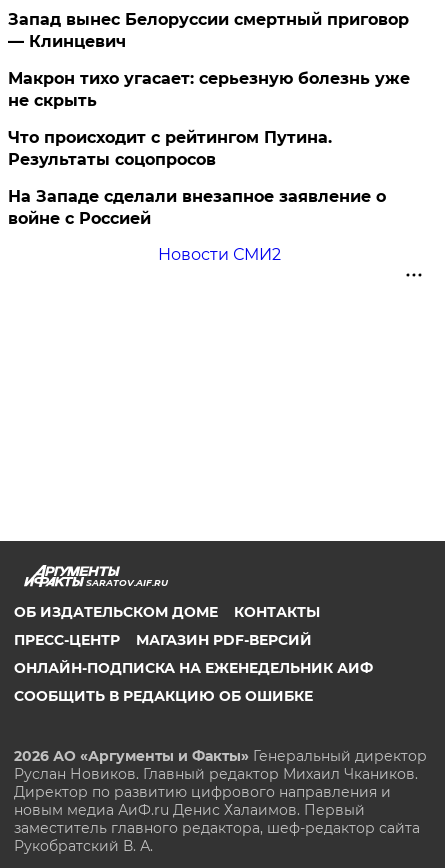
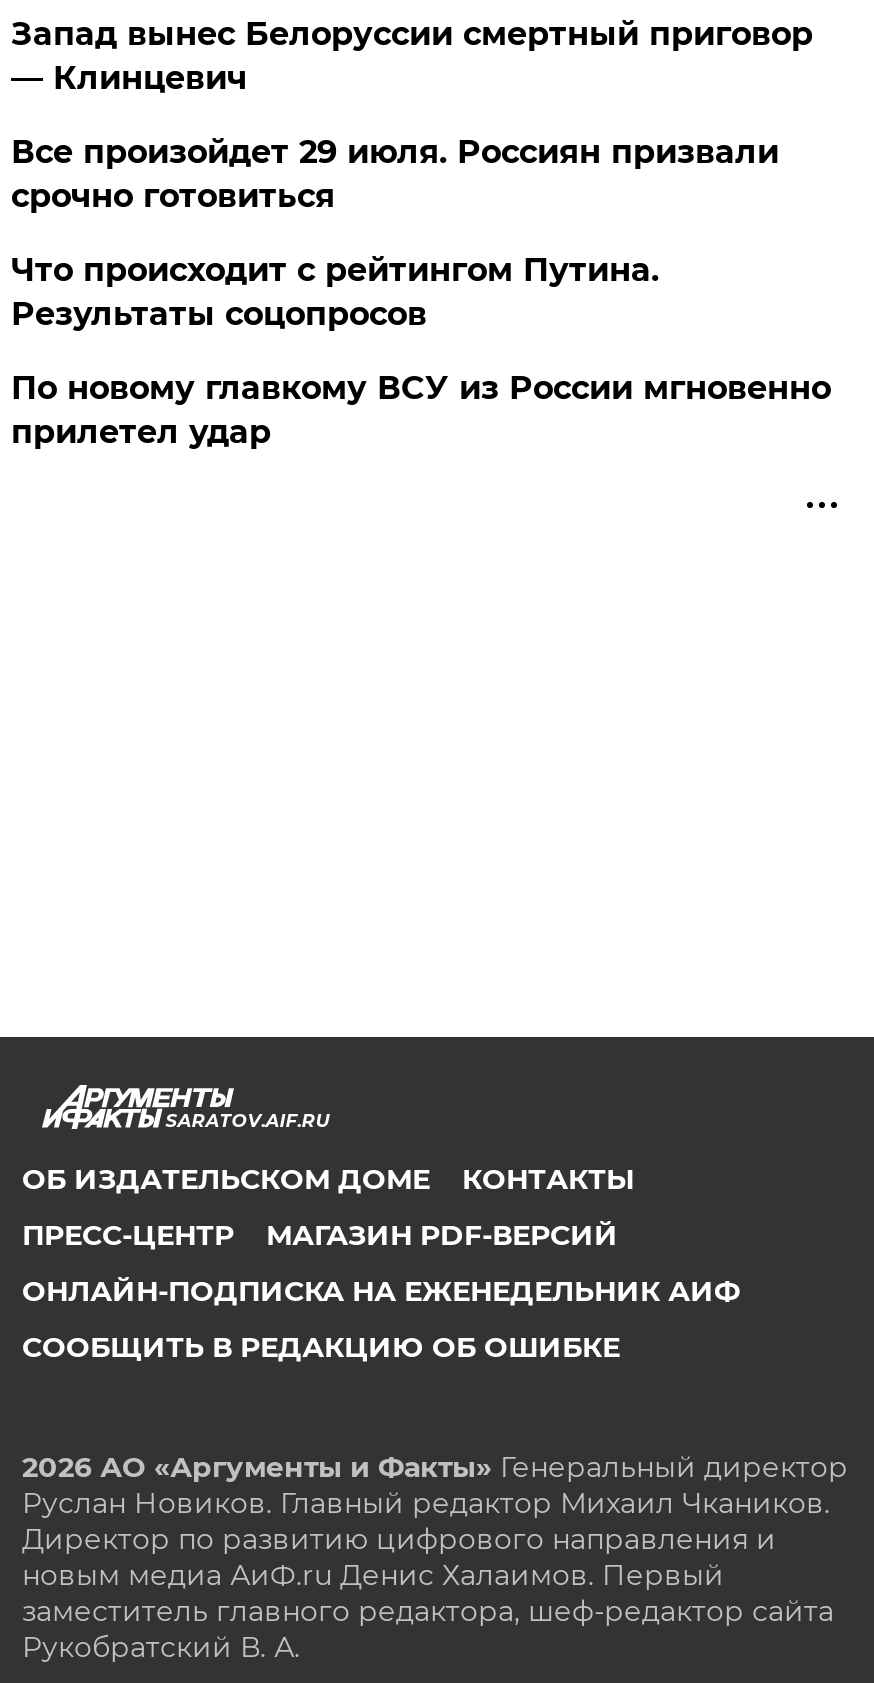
- Макрон тихо угасает: серьезную болезнь уже
- не скрыть
+ Все произойдет 29 июля. Россиян призвали
+ срочно готовиться

- На Западе сделали внезапное заявление о
- войне с Россией
- Новости СМИ2
+ По новому главкому ВСУ из России мгновенно
+ прилетел удар
